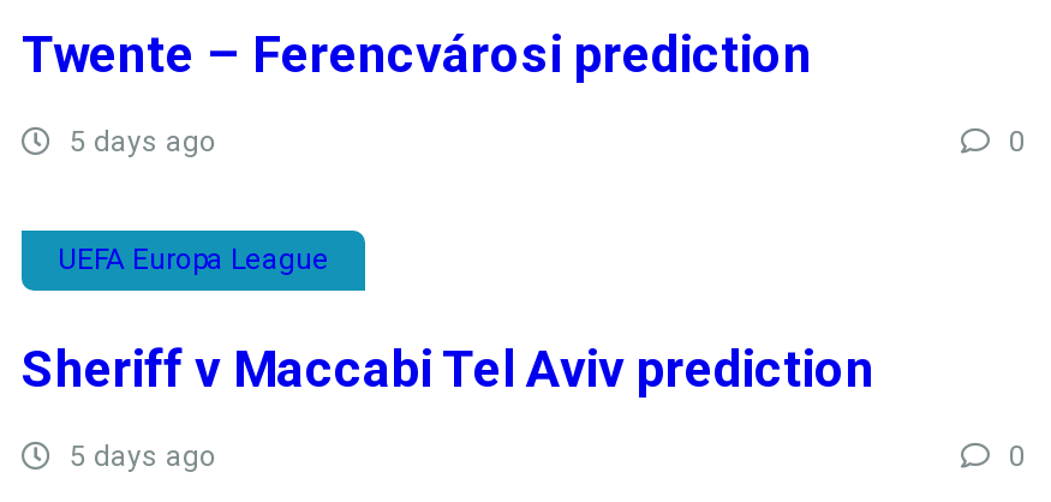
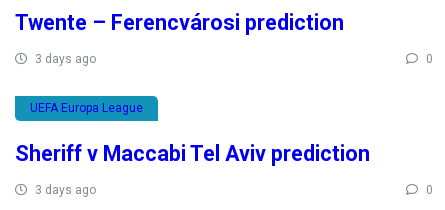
- 5 days ago
+ 3 days ago

- 5 days ago
+ 3 days ago
